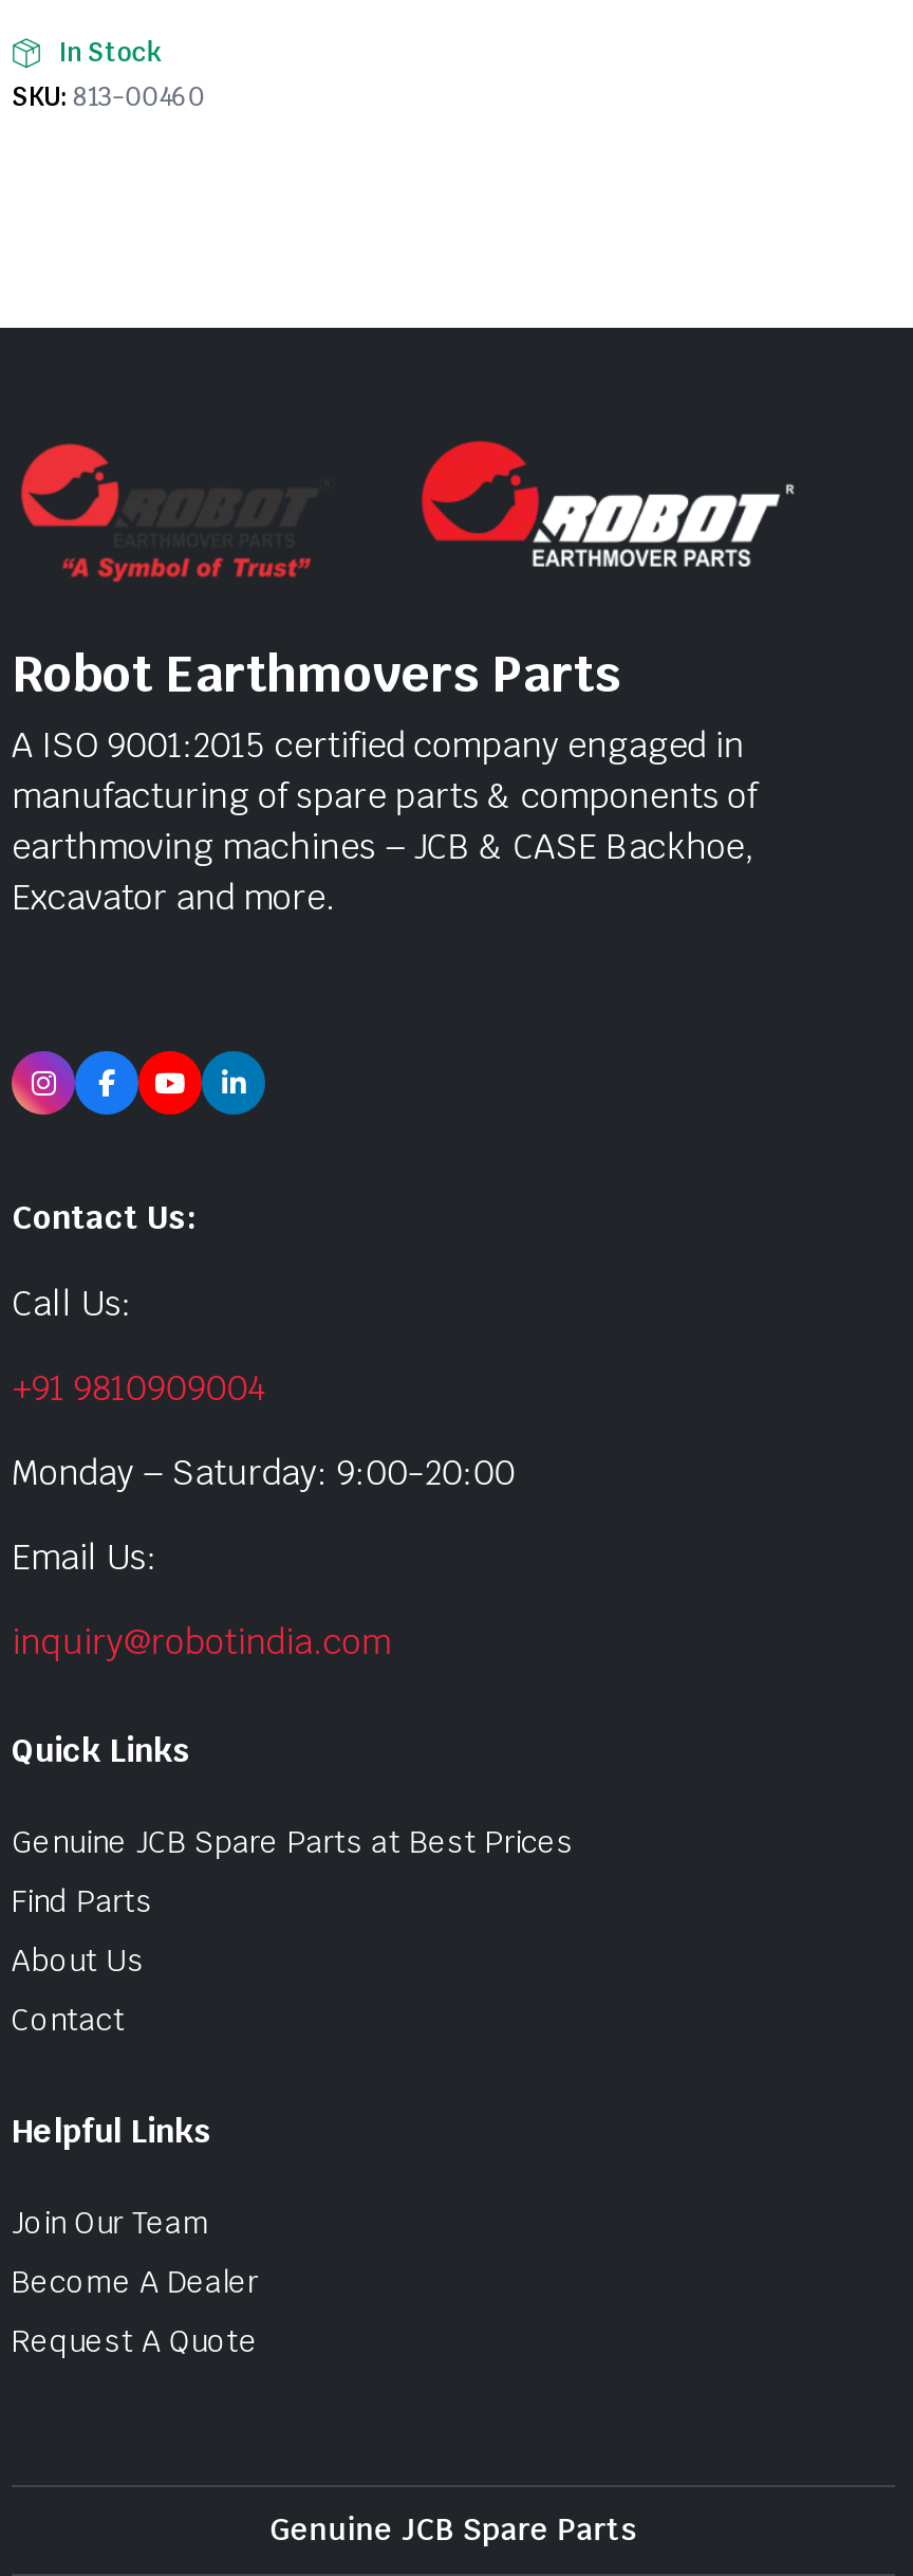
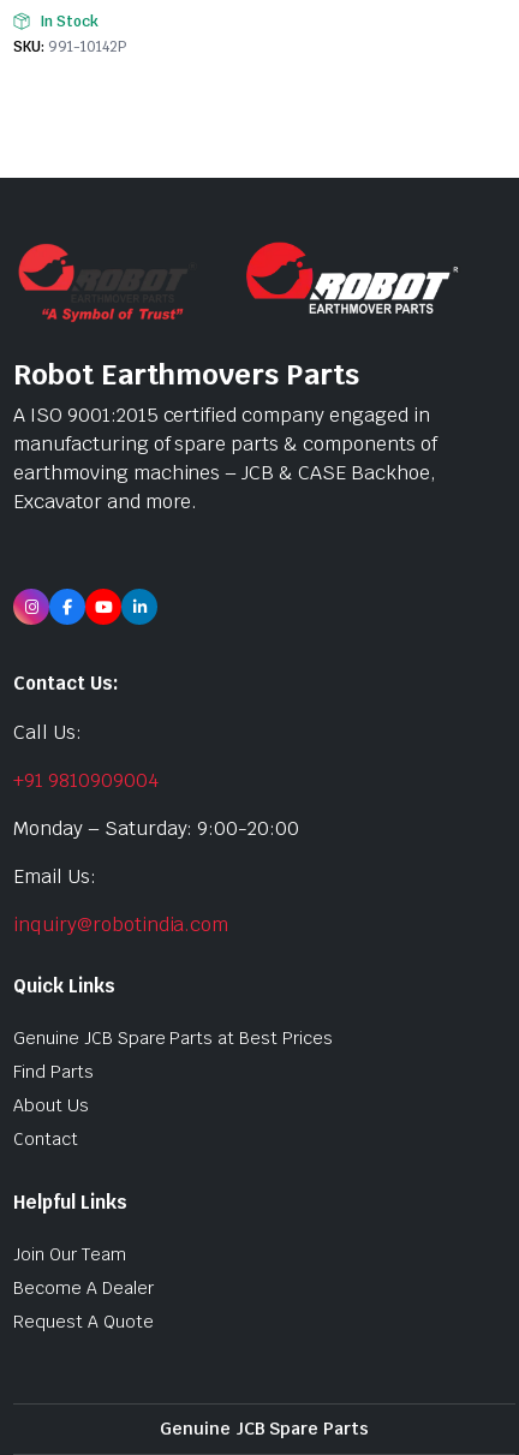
- SKU: 813-00460
+ SKU: 991-10142P
